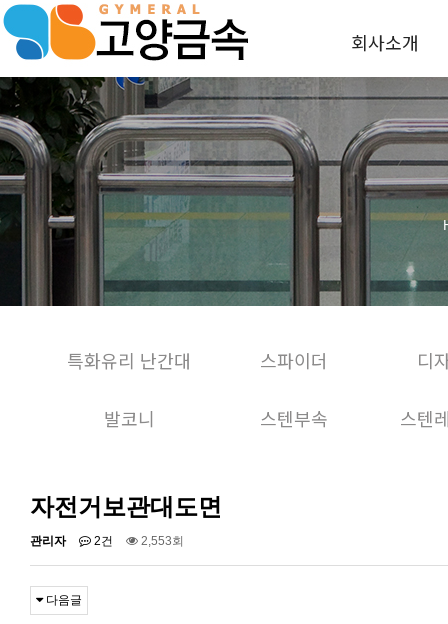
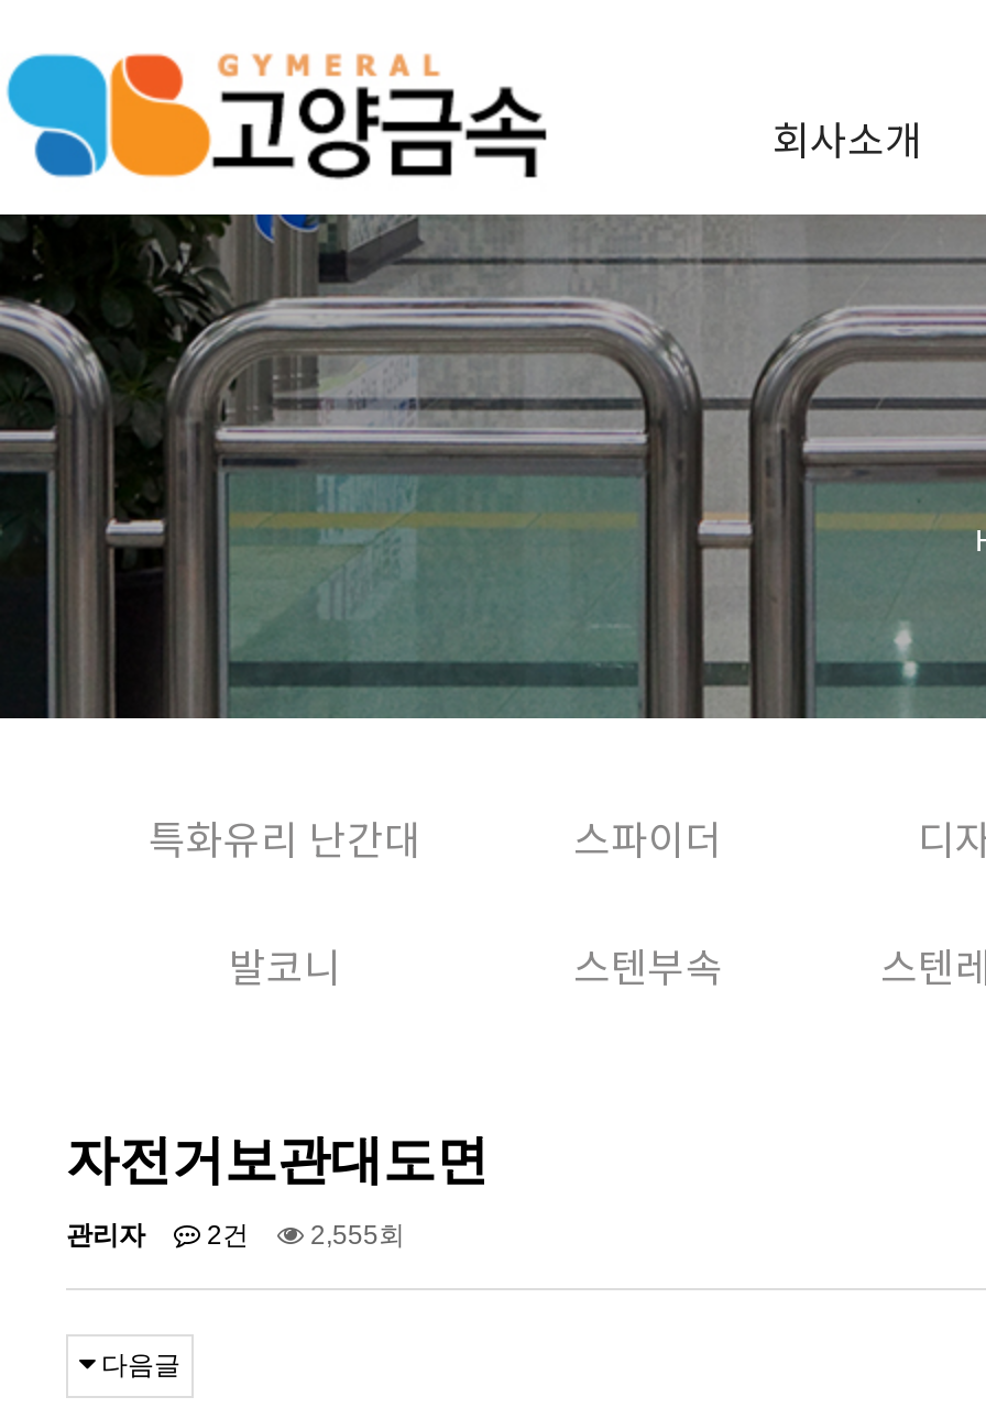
- 관리자 2건 2,553회
+ 관리자 2건 2,555회
